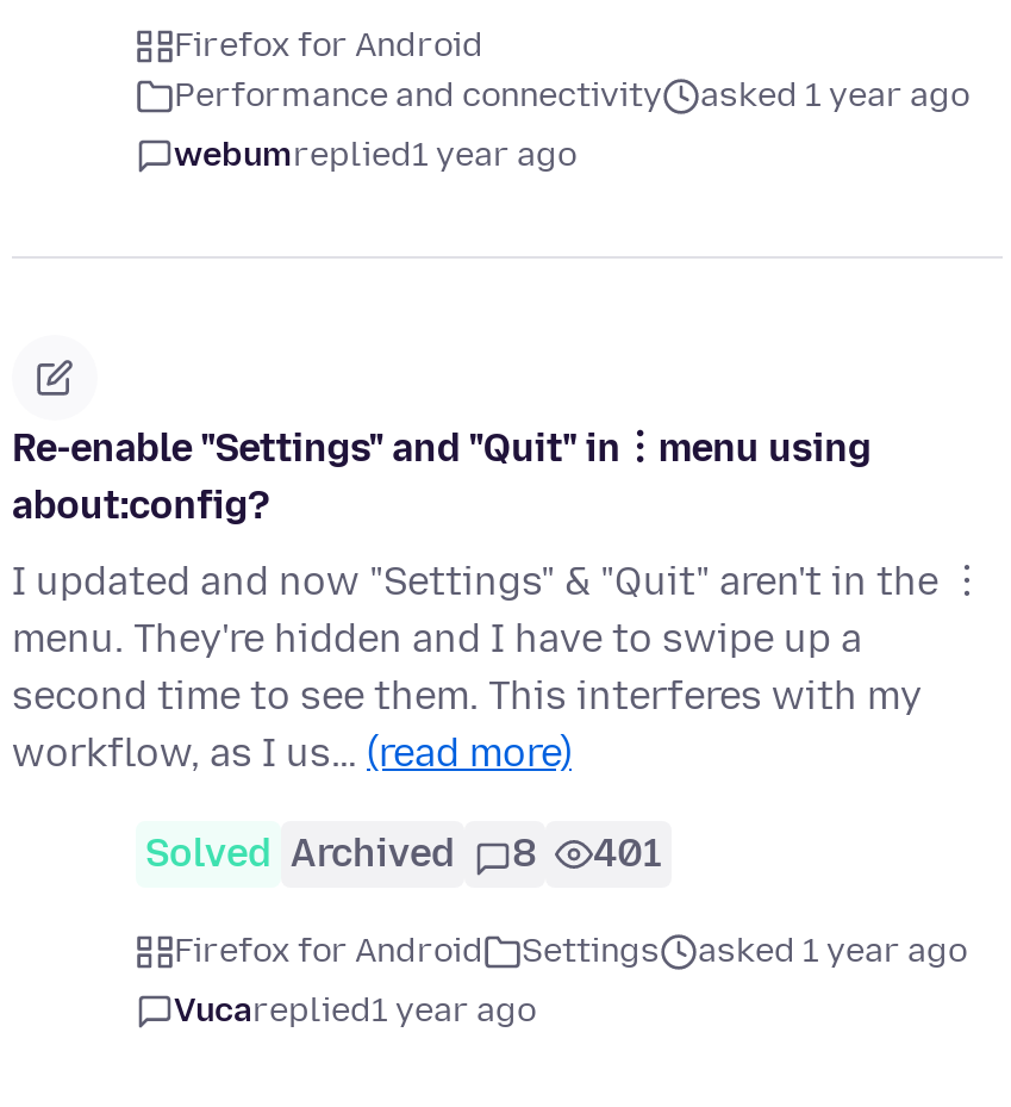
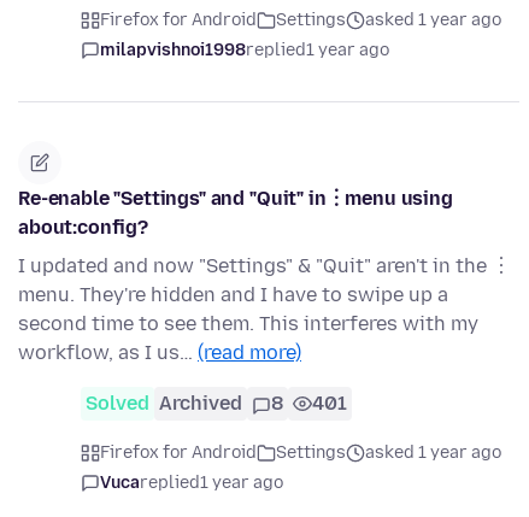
- Performance and connectivity
+ Settings

- webumreplied1 year ago
+ milapvishnoi1998replied1 year ago
